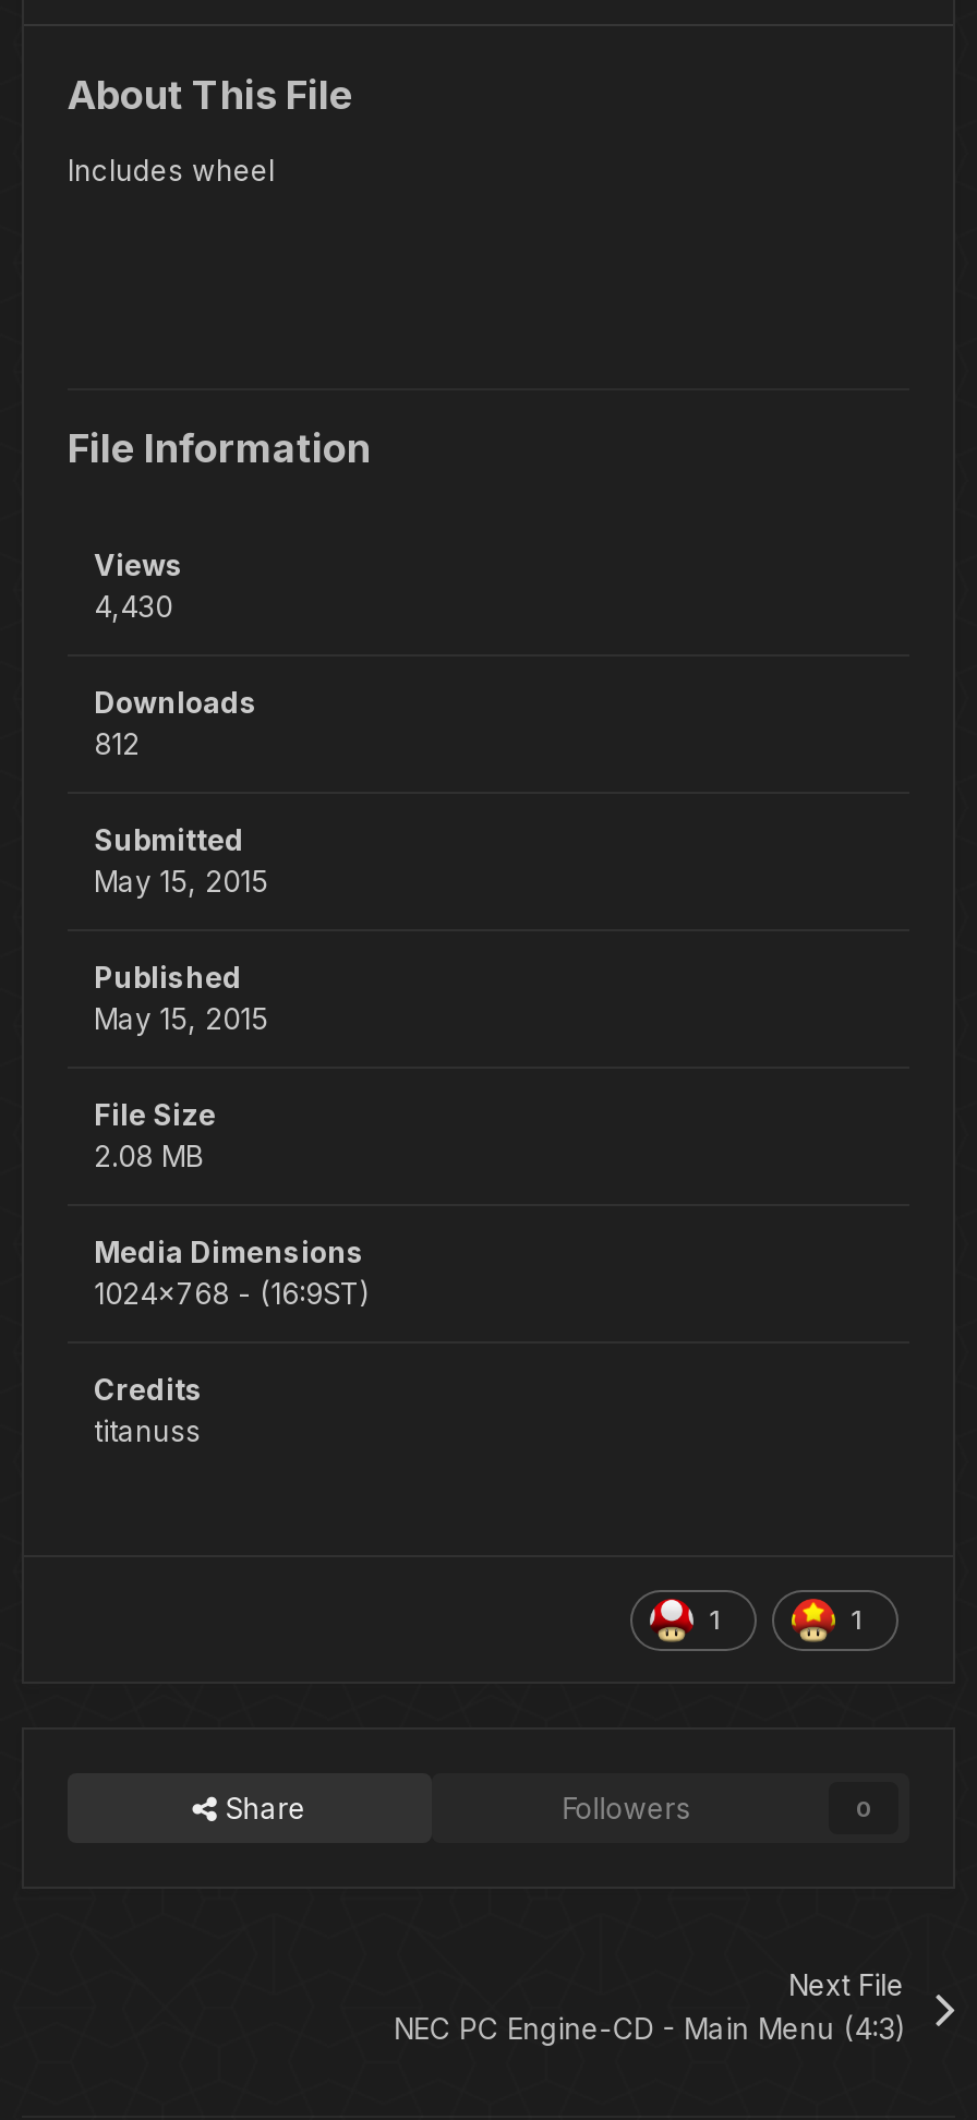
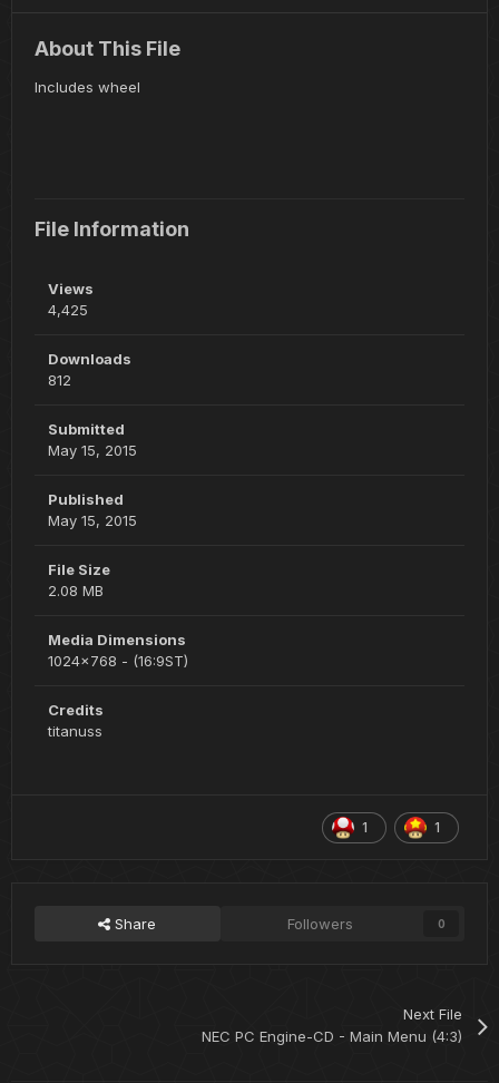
- 4,430
+ 4,425
